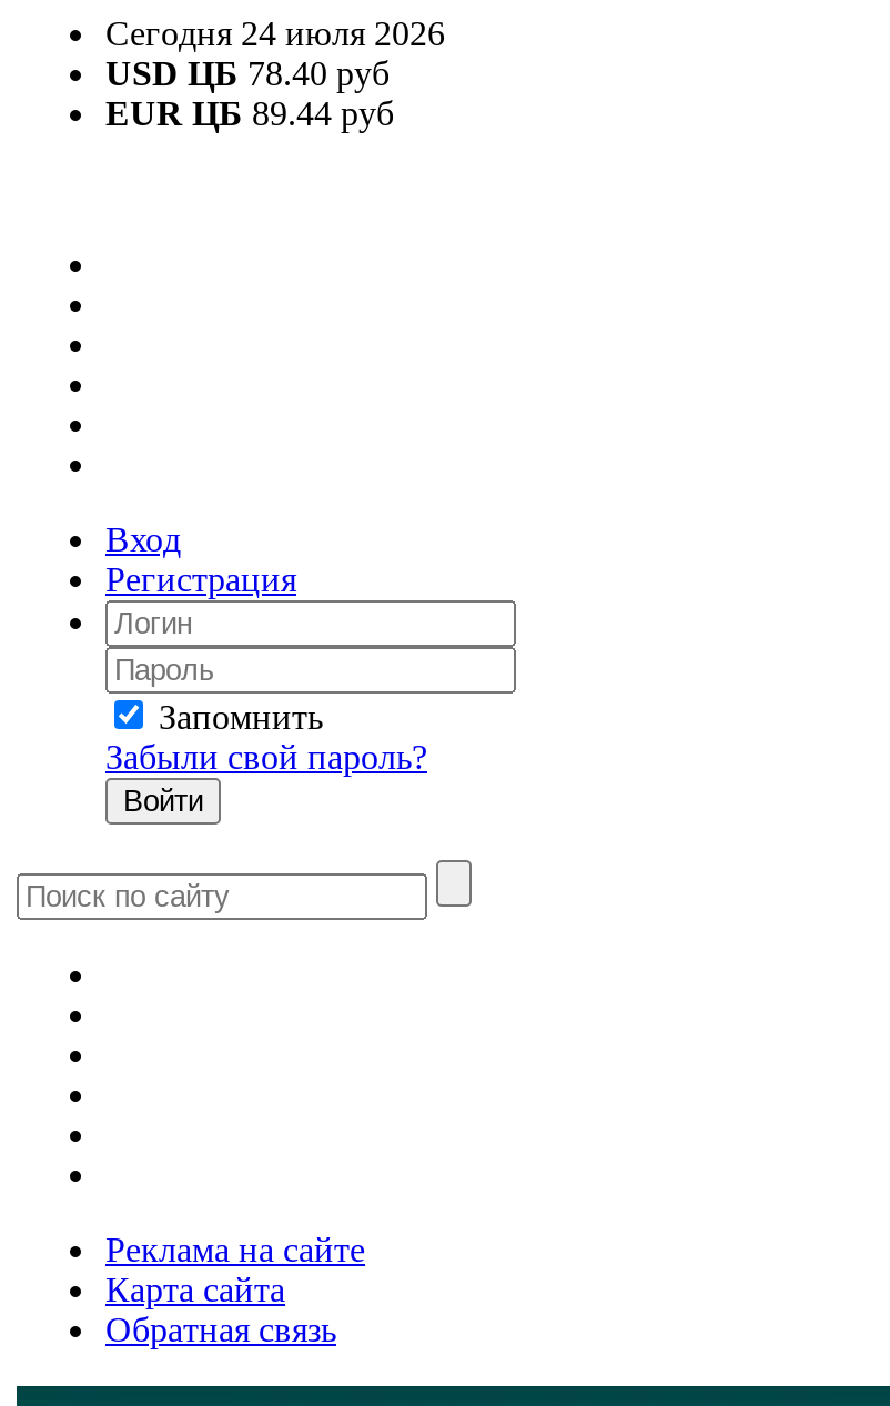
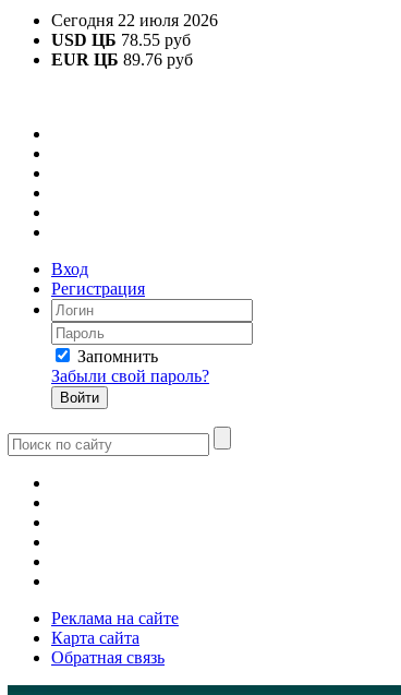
- Сегодня 24 июля 2026
+ Сегодня 22 июля 2026

- USD ЦБ 78.40 руб
+ USD ЦБ 78.55 руб

- EUR ЦБ 89.44 руб
+ EUR ЦБ 89.76 руб
